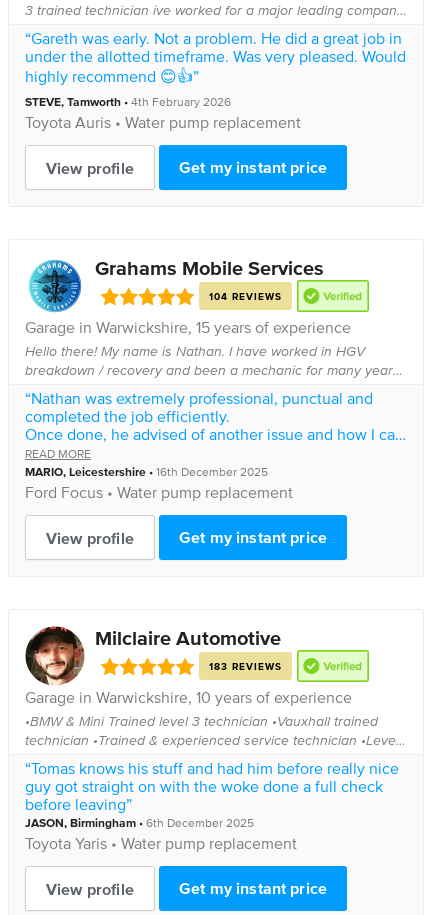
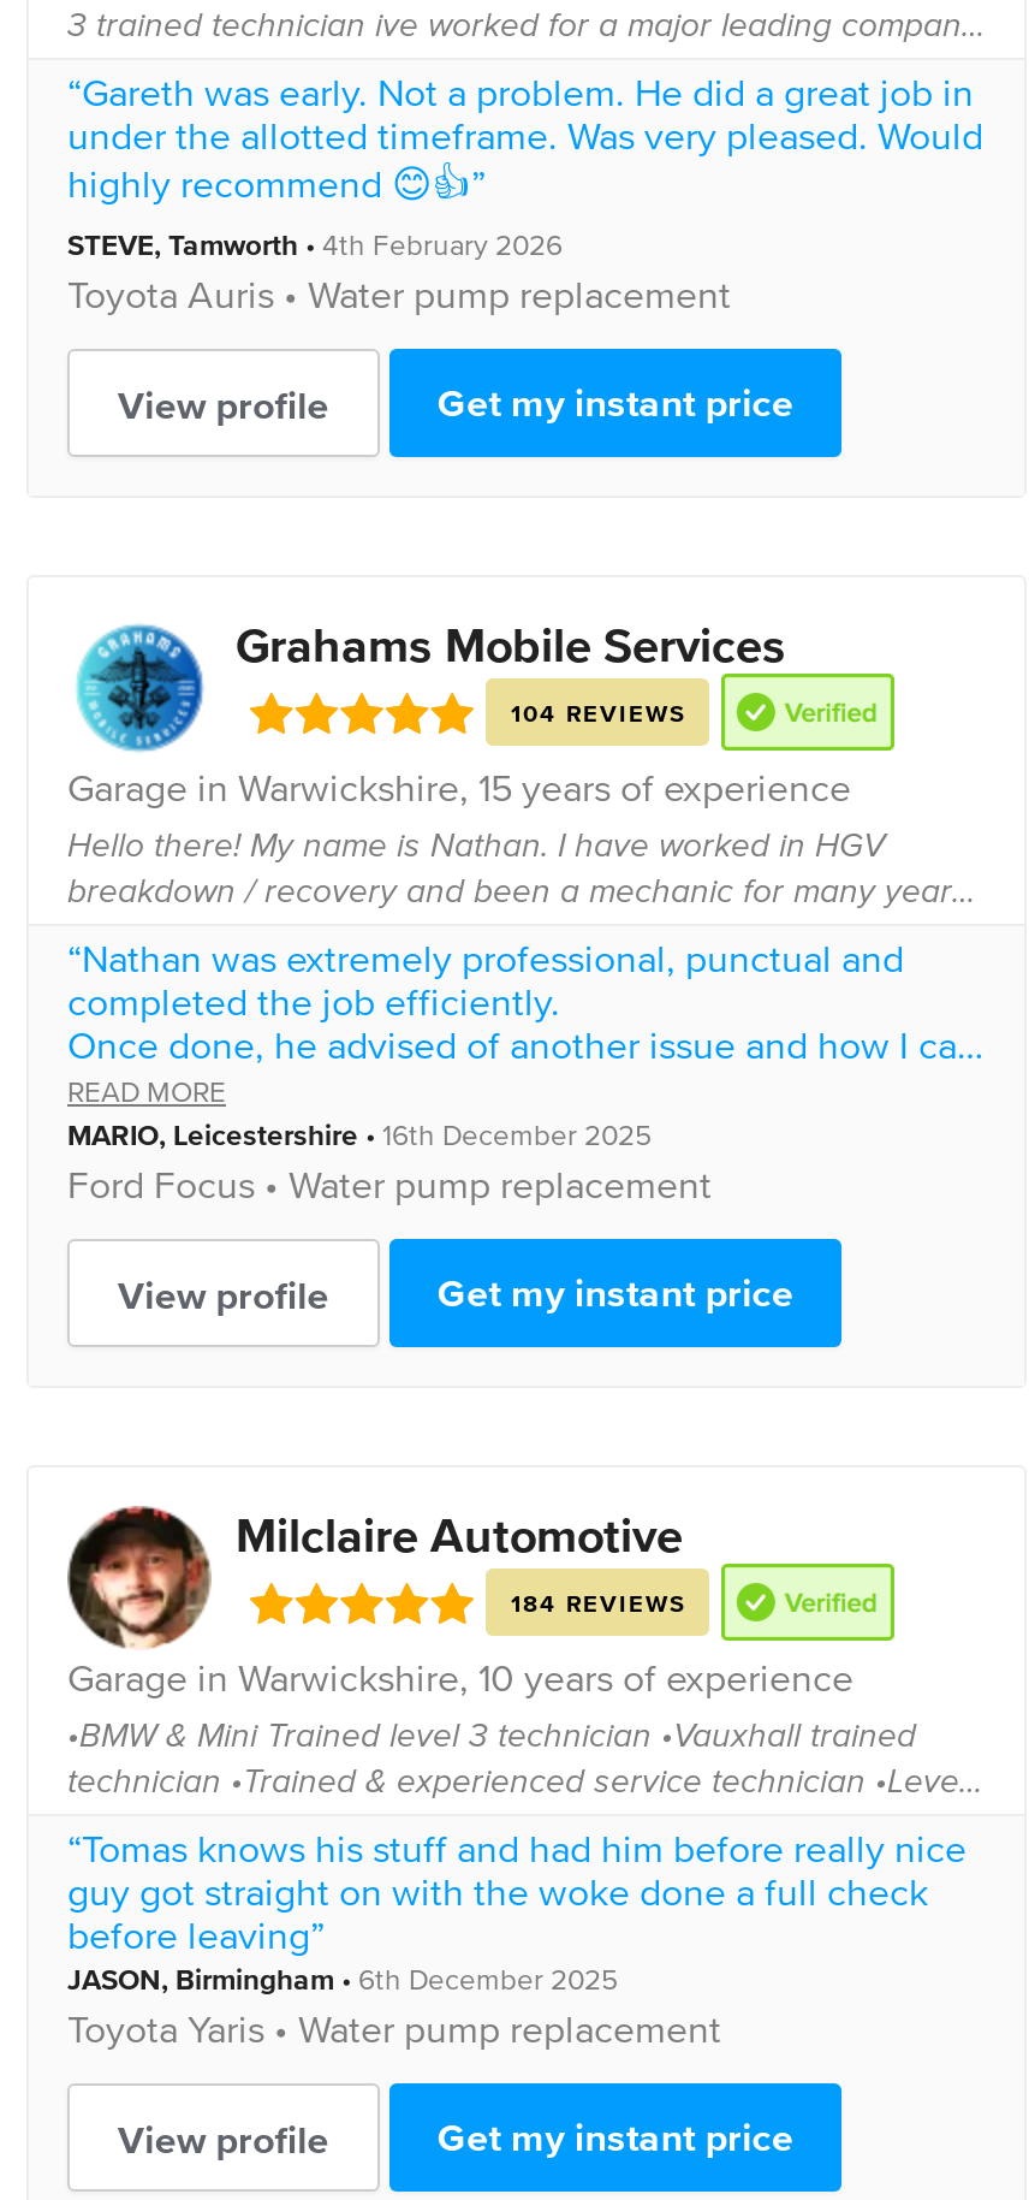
- 183 REVIEWS
+ 184 REVIEWS
